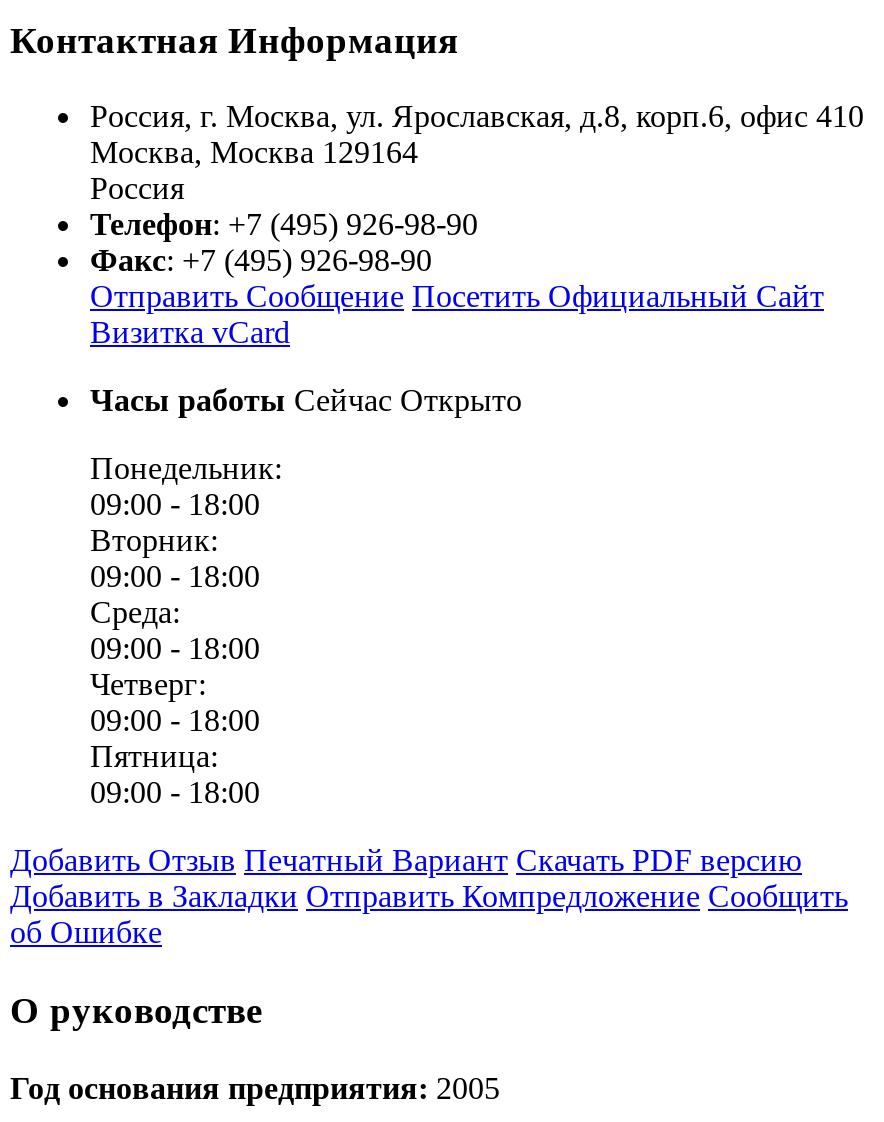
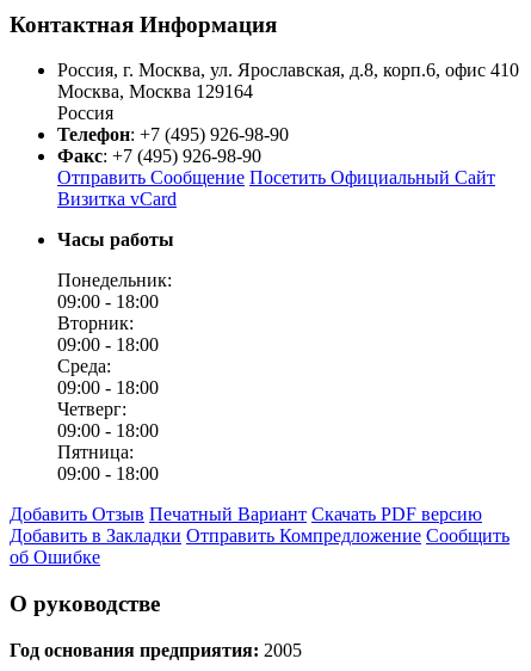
- Часы работы Сейчас Открыто
+ Часы работы
